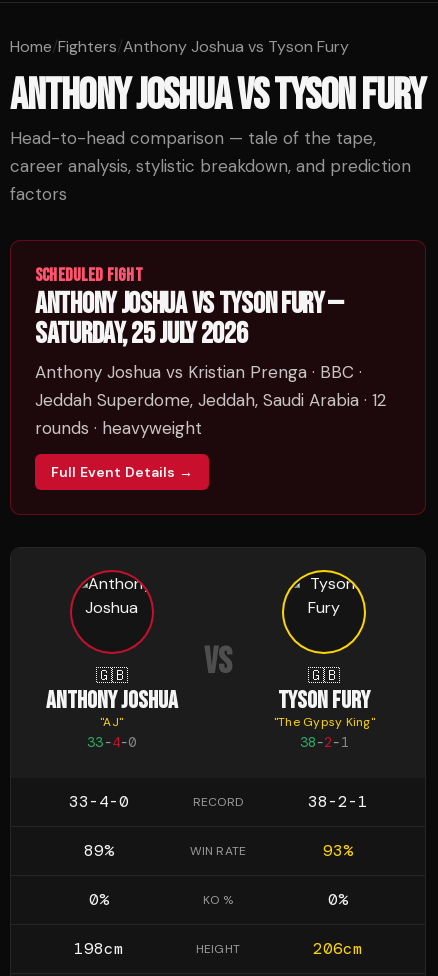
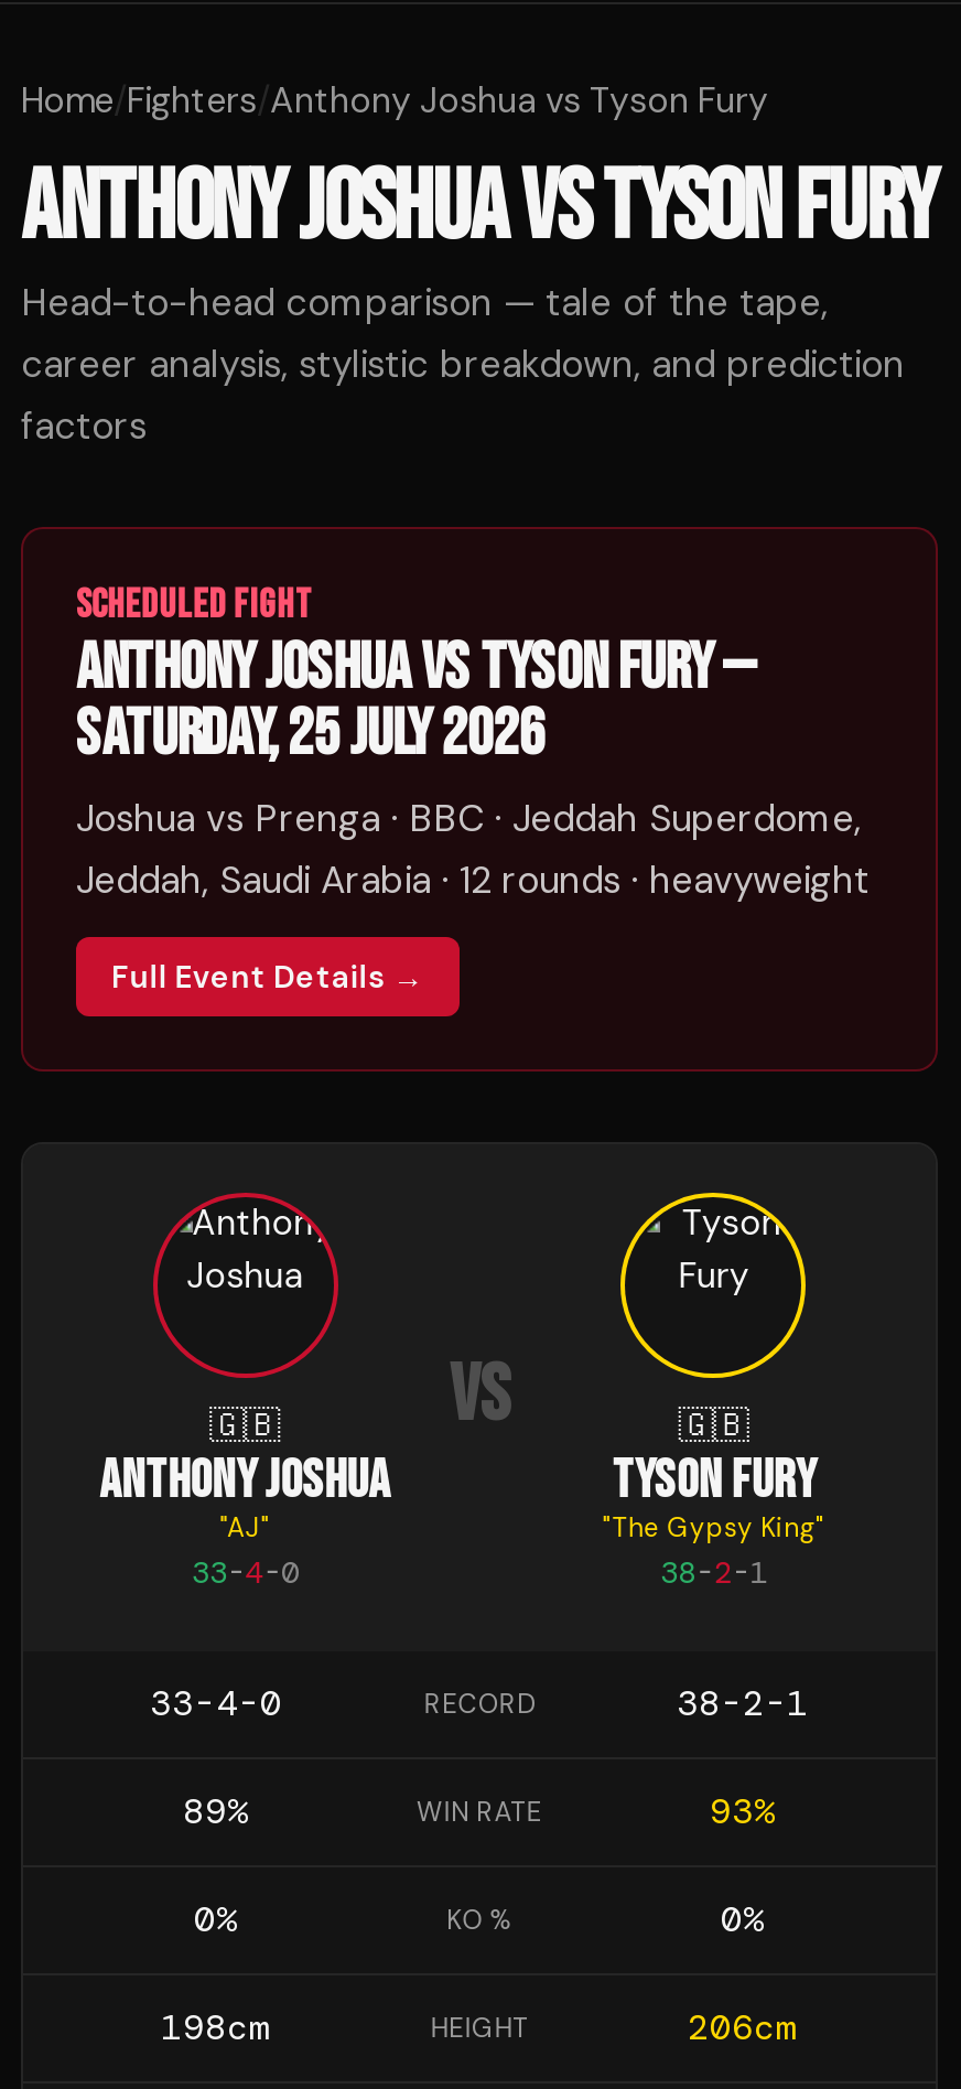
- Anthony Joshua vs Kristian Prenga · BBC ·
- Jeddah Superdome, Jeddah, Saudi Arabia · 12
- rounds · heavyweight
+ Joshua vs Prenga · BBC · Jeddah Superdome,
+ Jeddah, Saudi Arabia · 12 rounds · heavyweight
